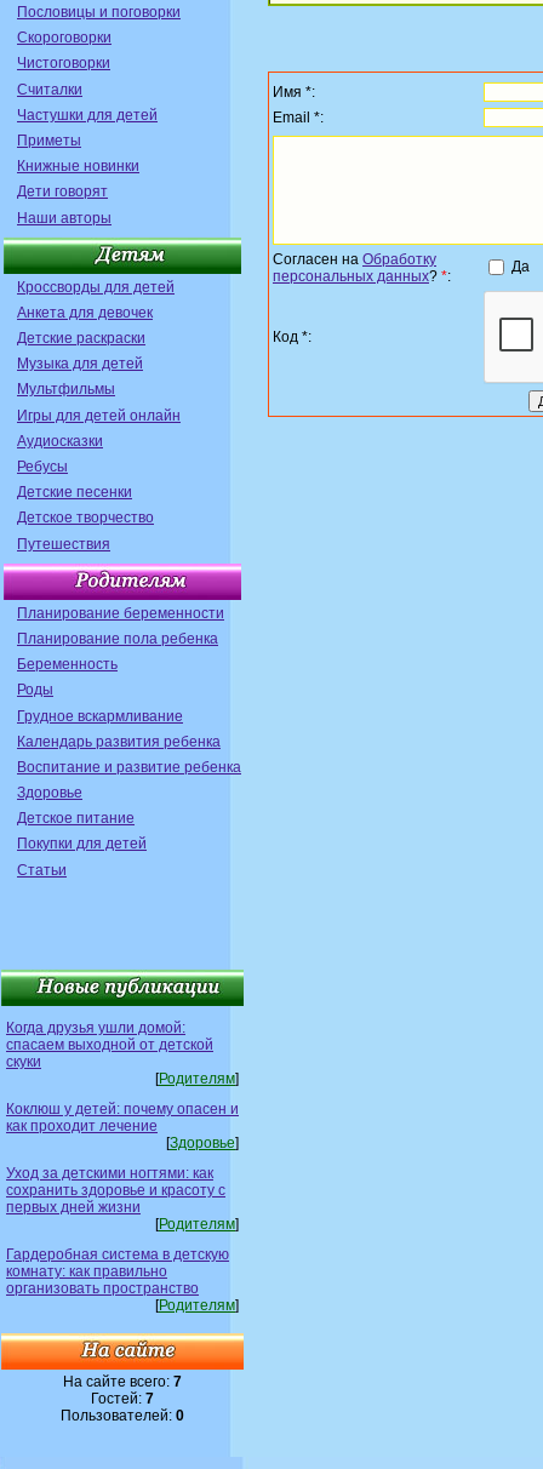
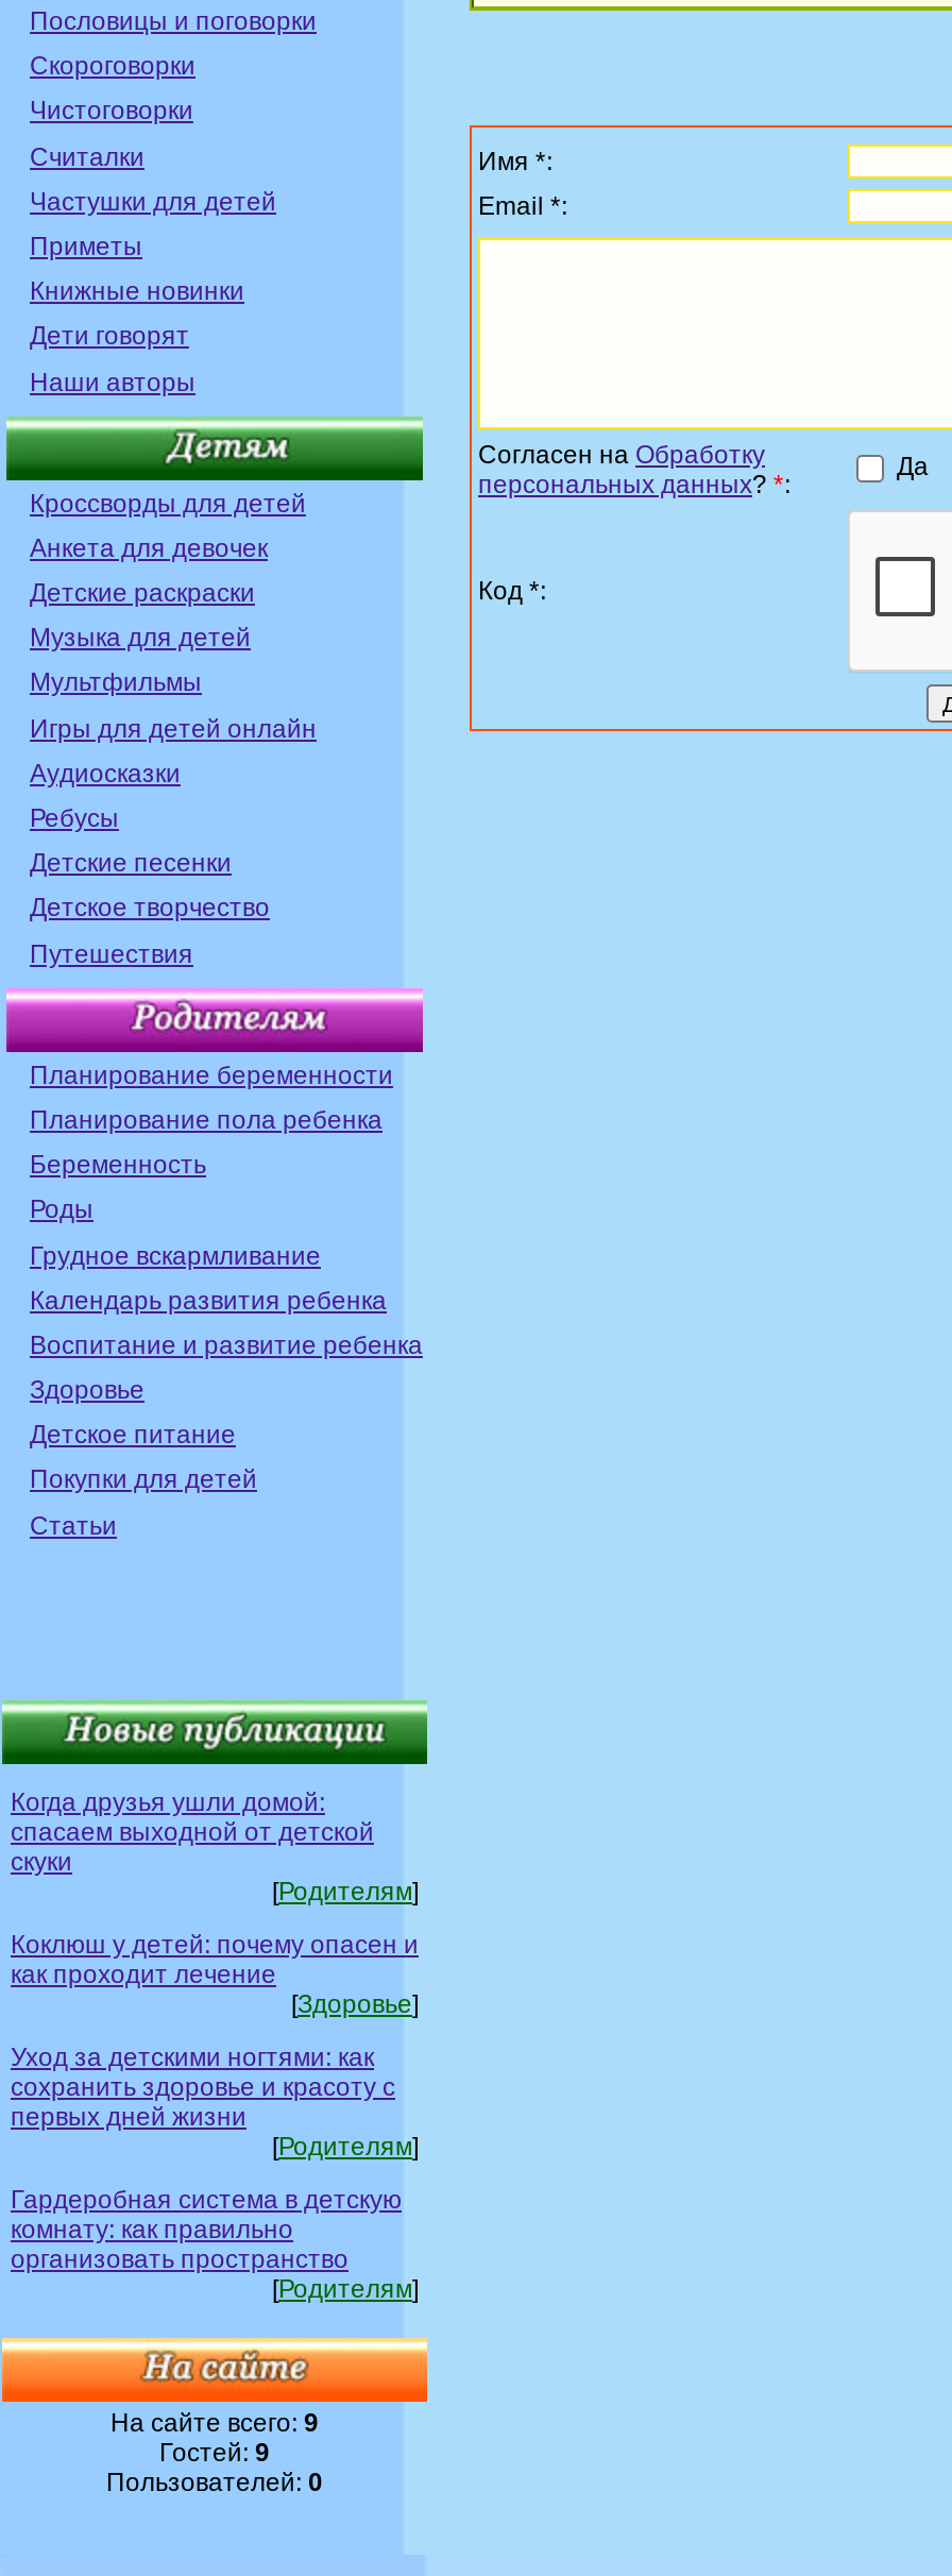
- На сайте всего: 7
+ На сайте всего: 9

- Гостей: 7
+ Гостей: 9
